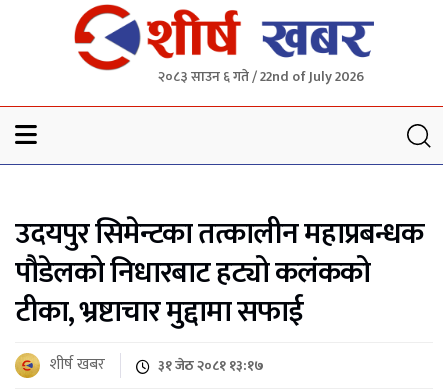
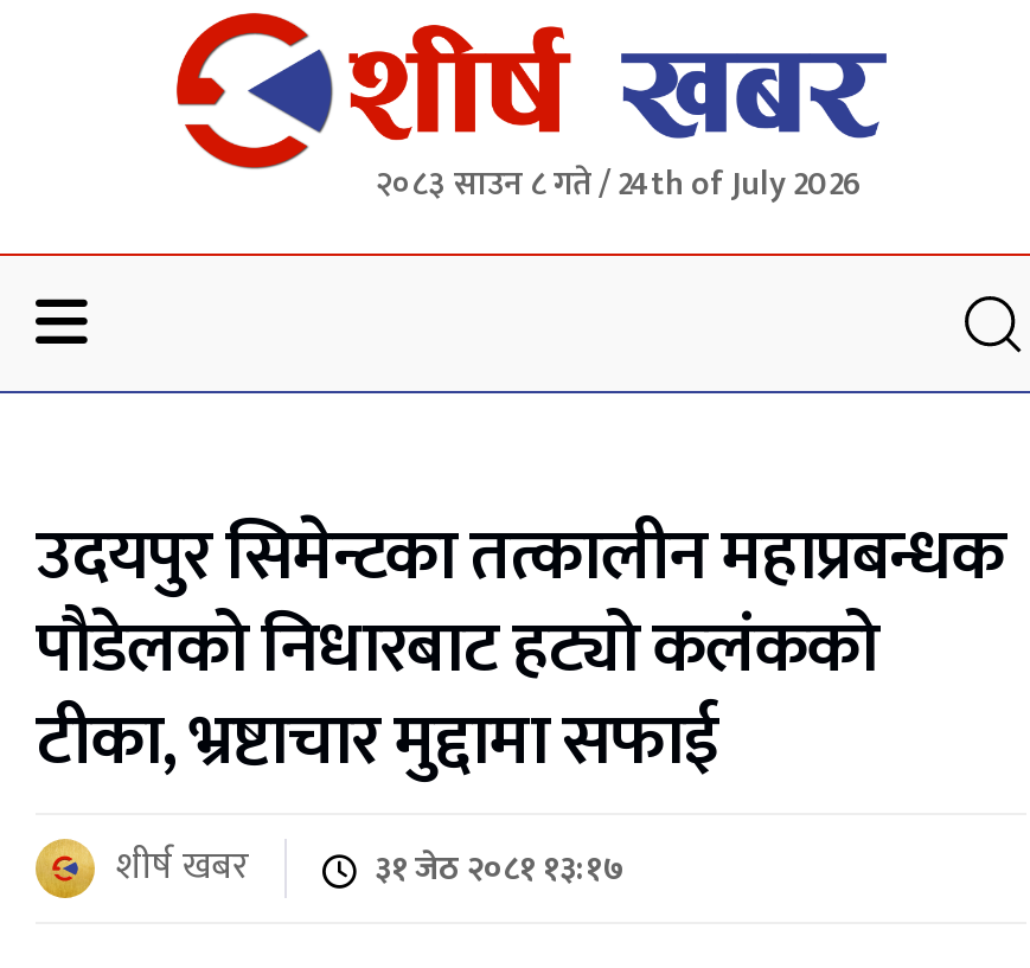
- २०८३ साउन ६ गते / 22nd of July 2026
+ २०८३ साउन ८ गते / 24th of July 2026
